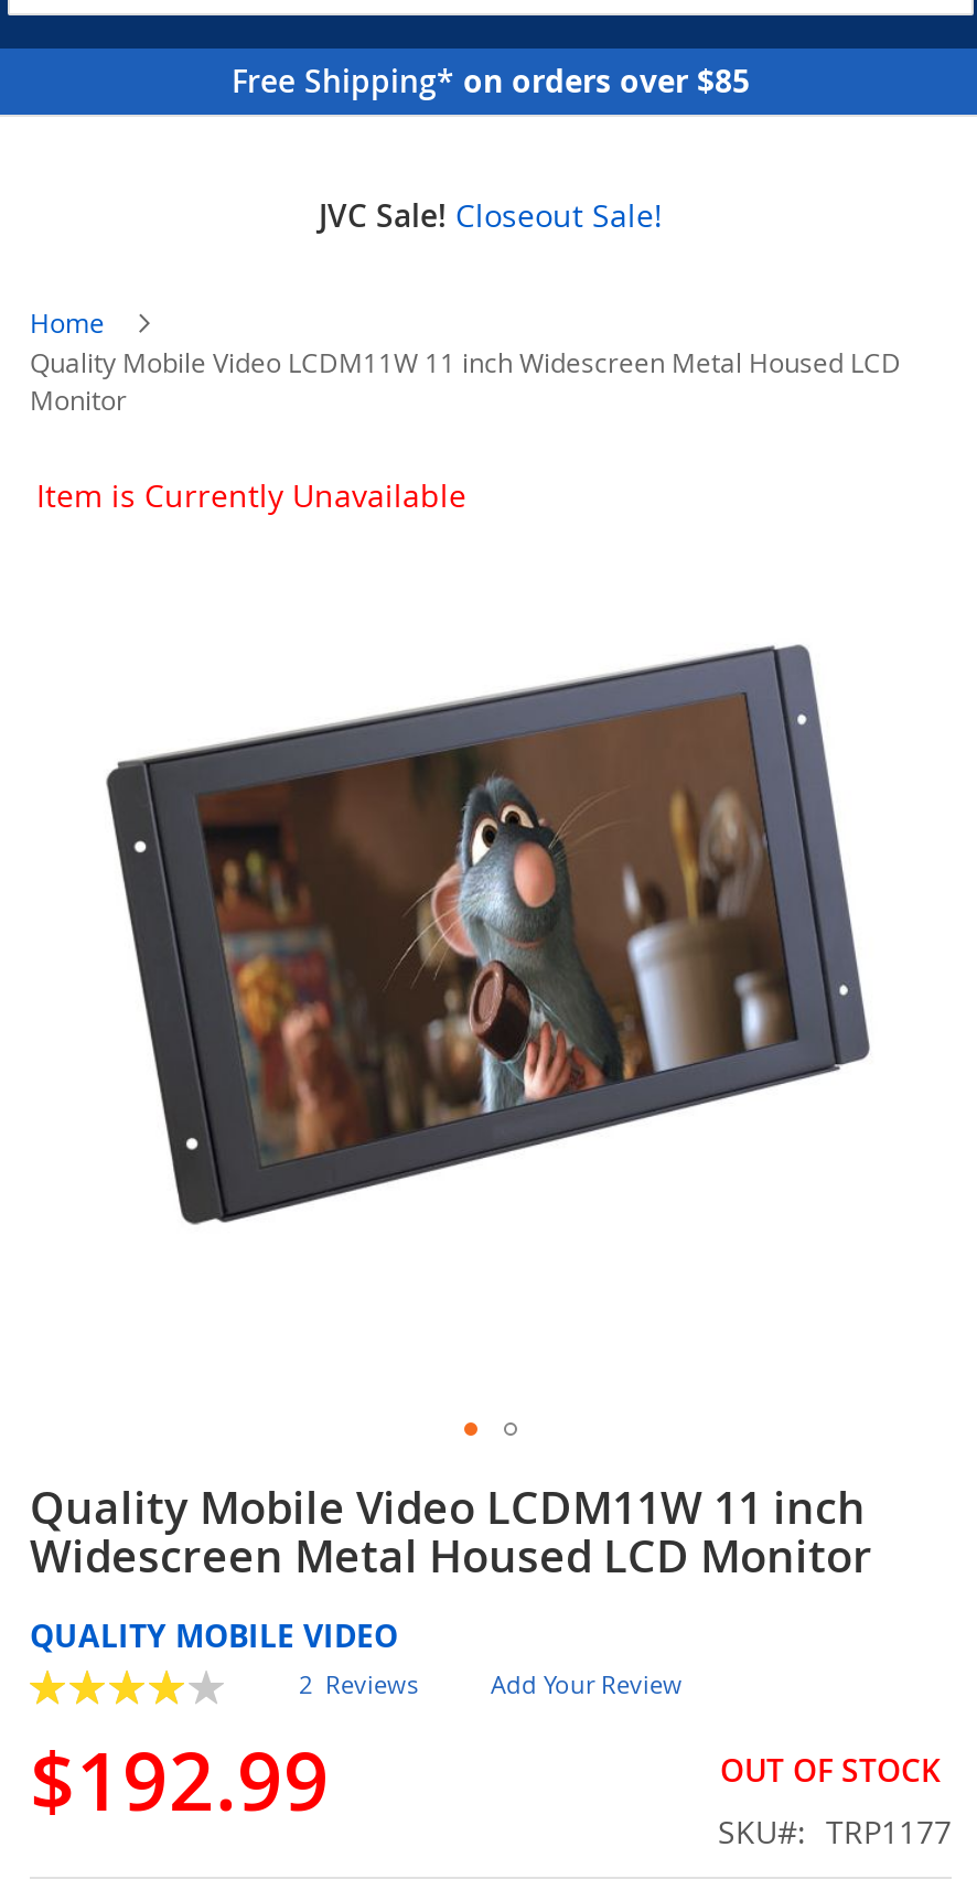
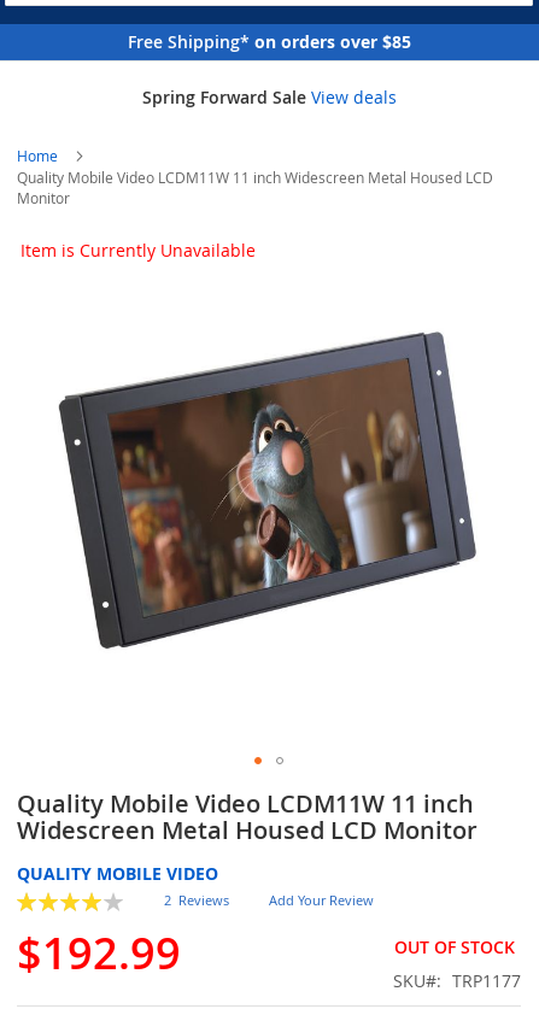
- JVC Sale! Closeout Sale!
+ Spring Forward Sale View deals
